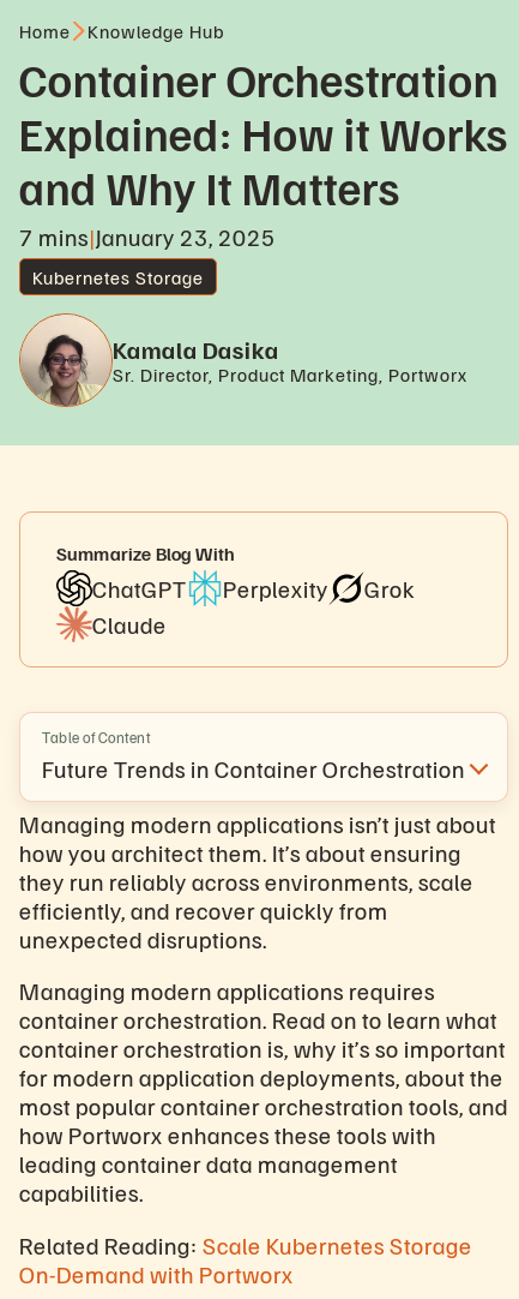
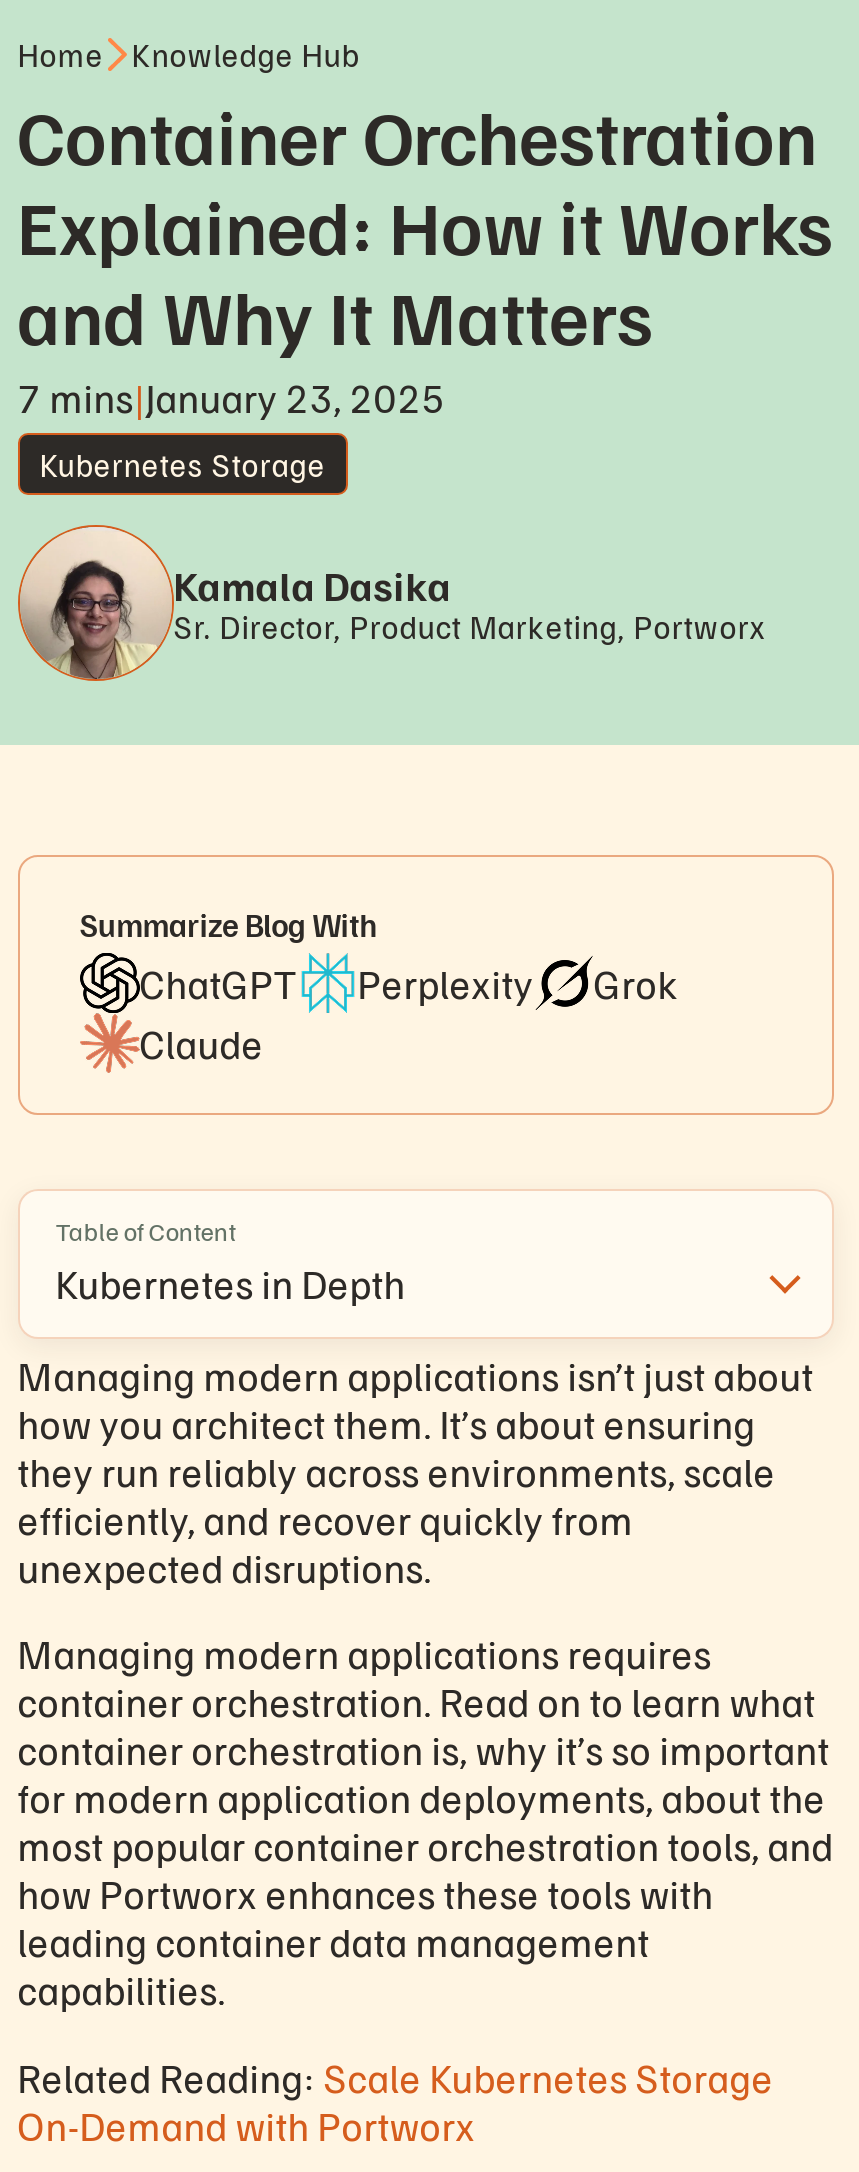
- Future Trends in Container Orchestration
+ Kubernetes in Depth
